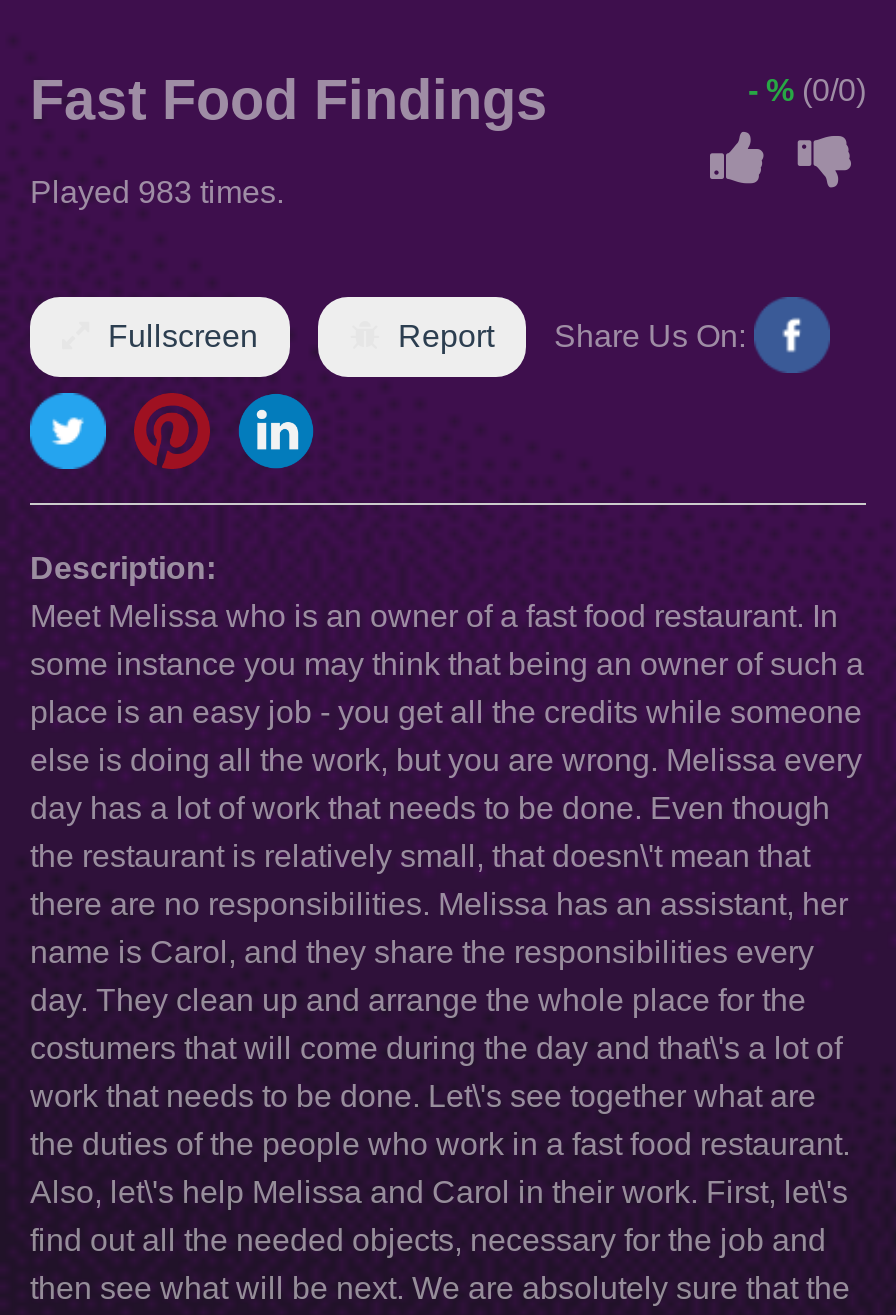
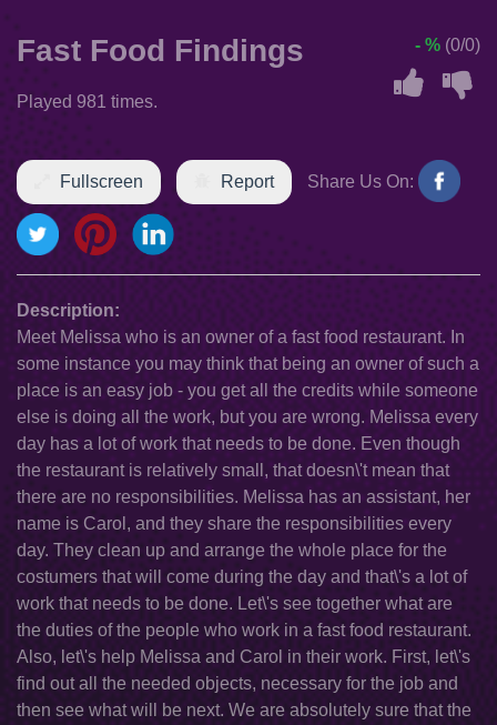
- Played 983 times.
+ Played 981 times.
